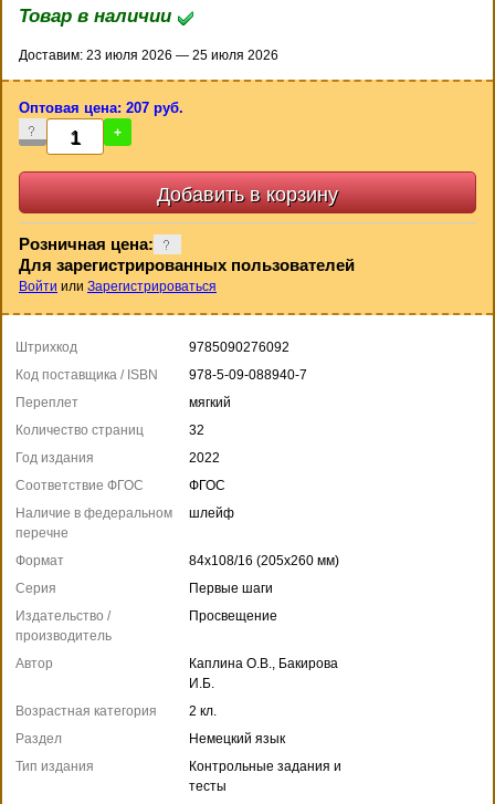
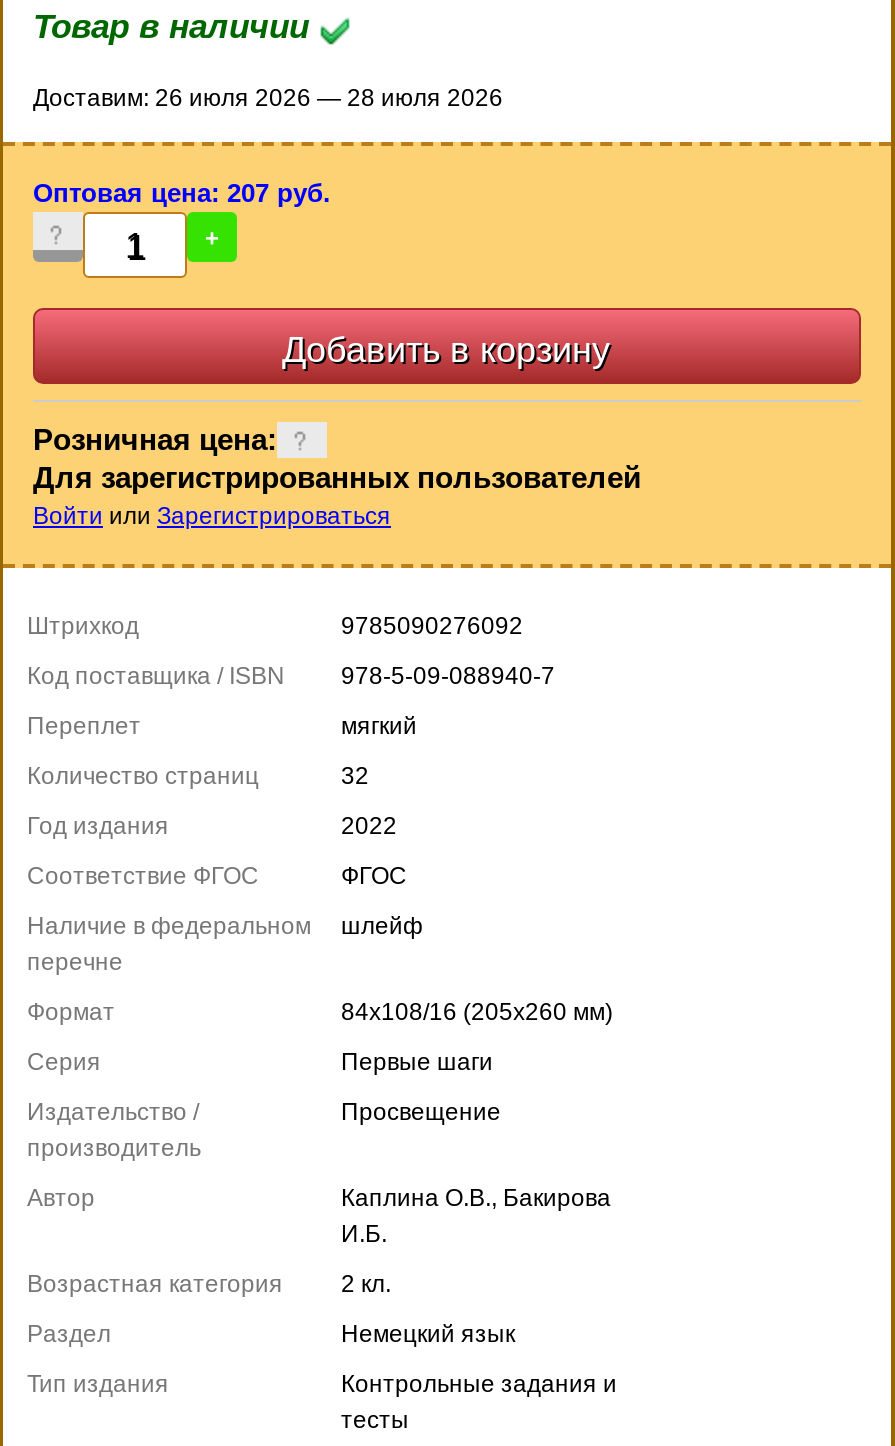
- Доставим: 23 июля 2026 — 25 июля 2026
+ Доставим: 26 июля 2026 — 28 июля 2026
